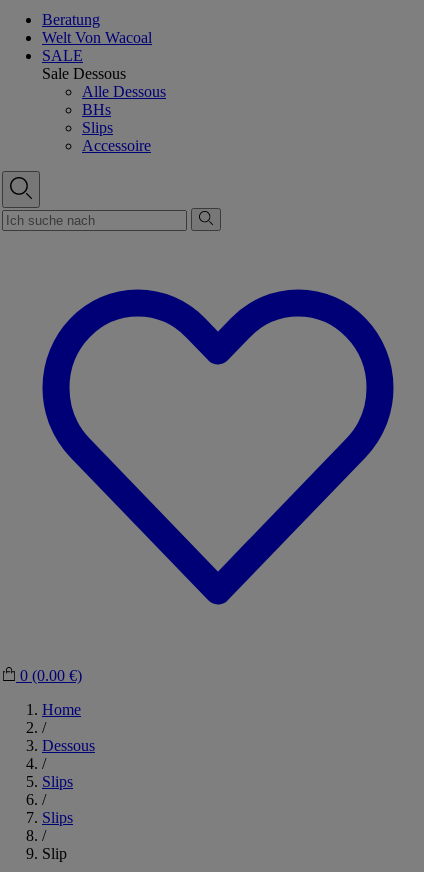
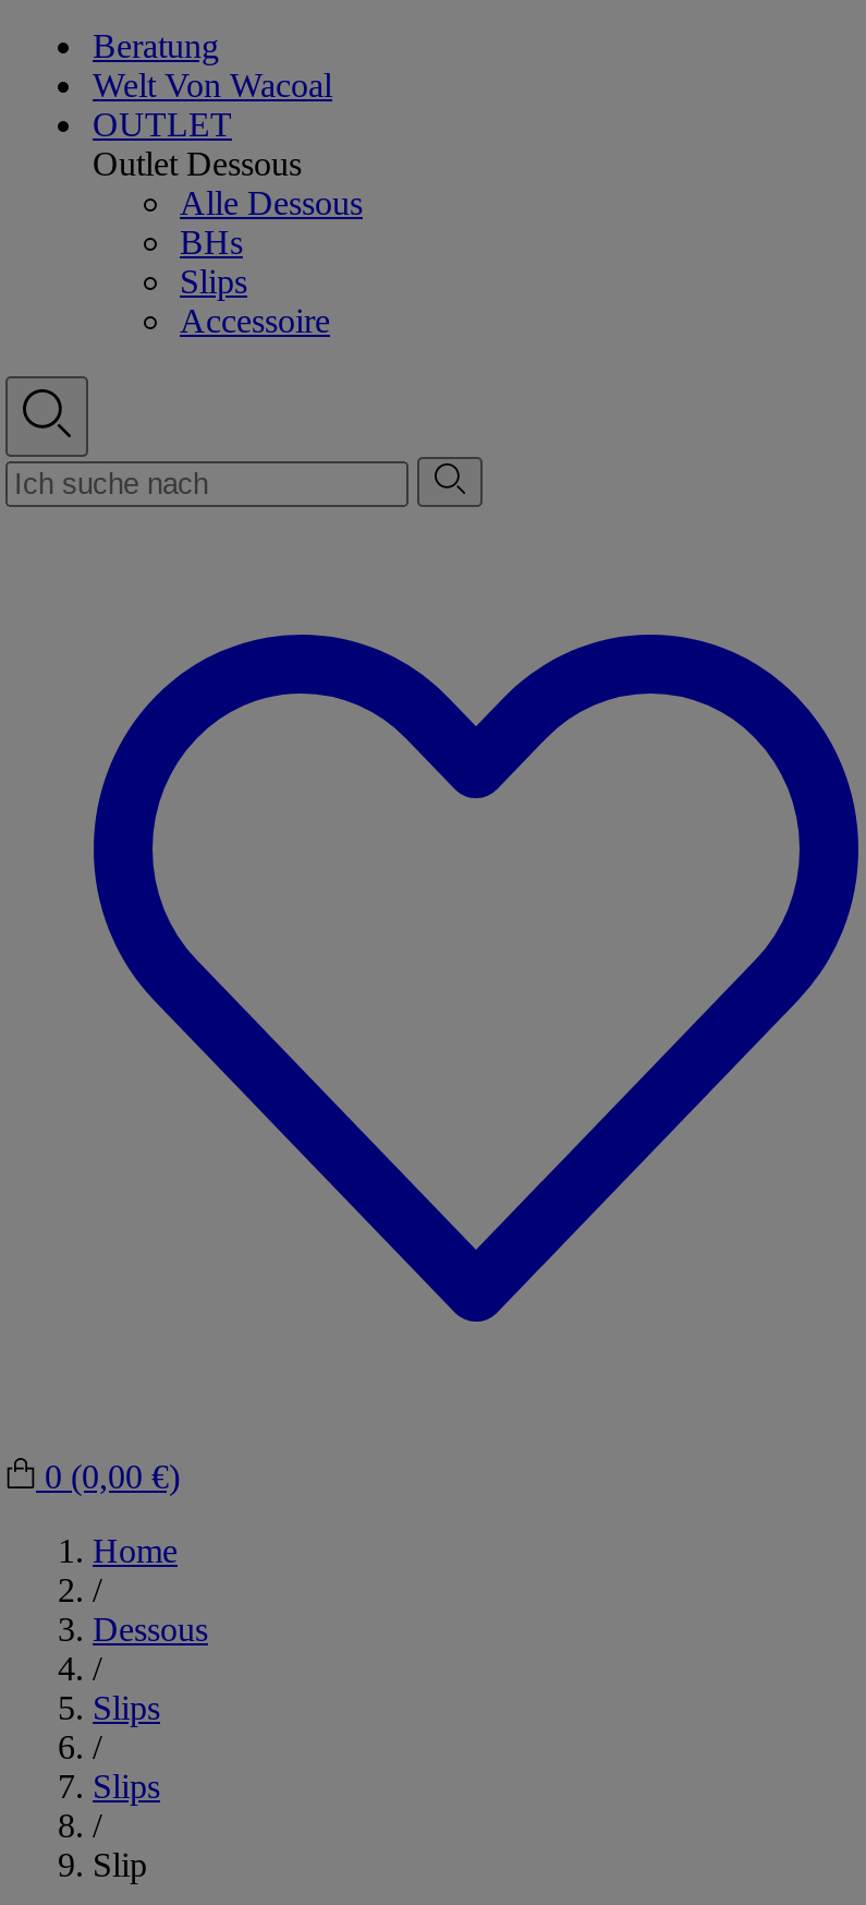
- SALE
- Sale Dessous
+ OUTLET
+ Outlet Dessous

- 0 (0.00 €)
+ 0 (0,00 €)
